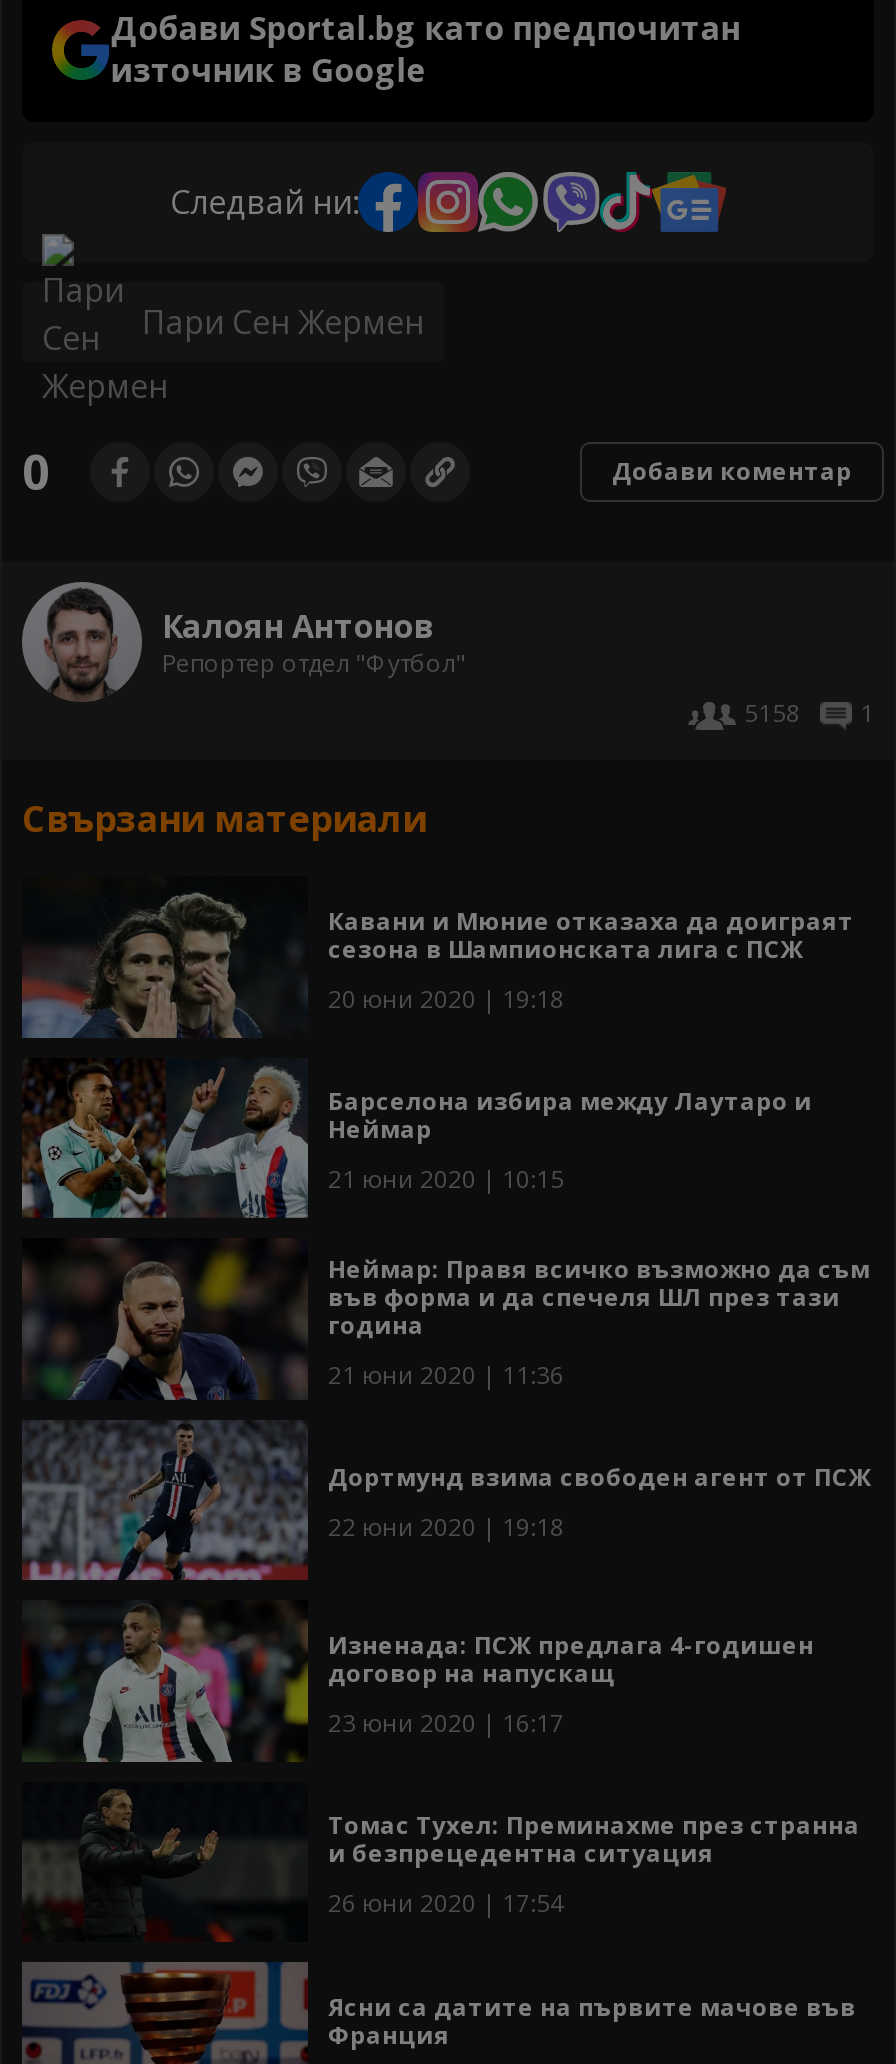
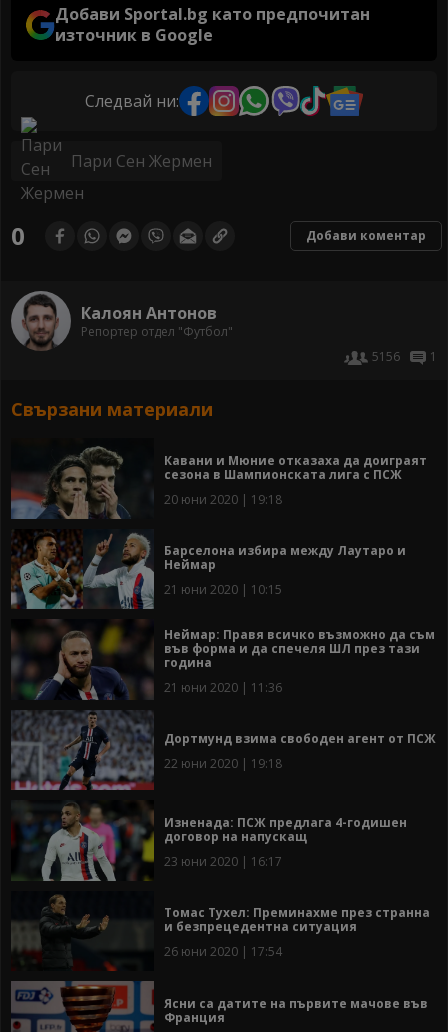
- 5158 1
+ 5156 1
